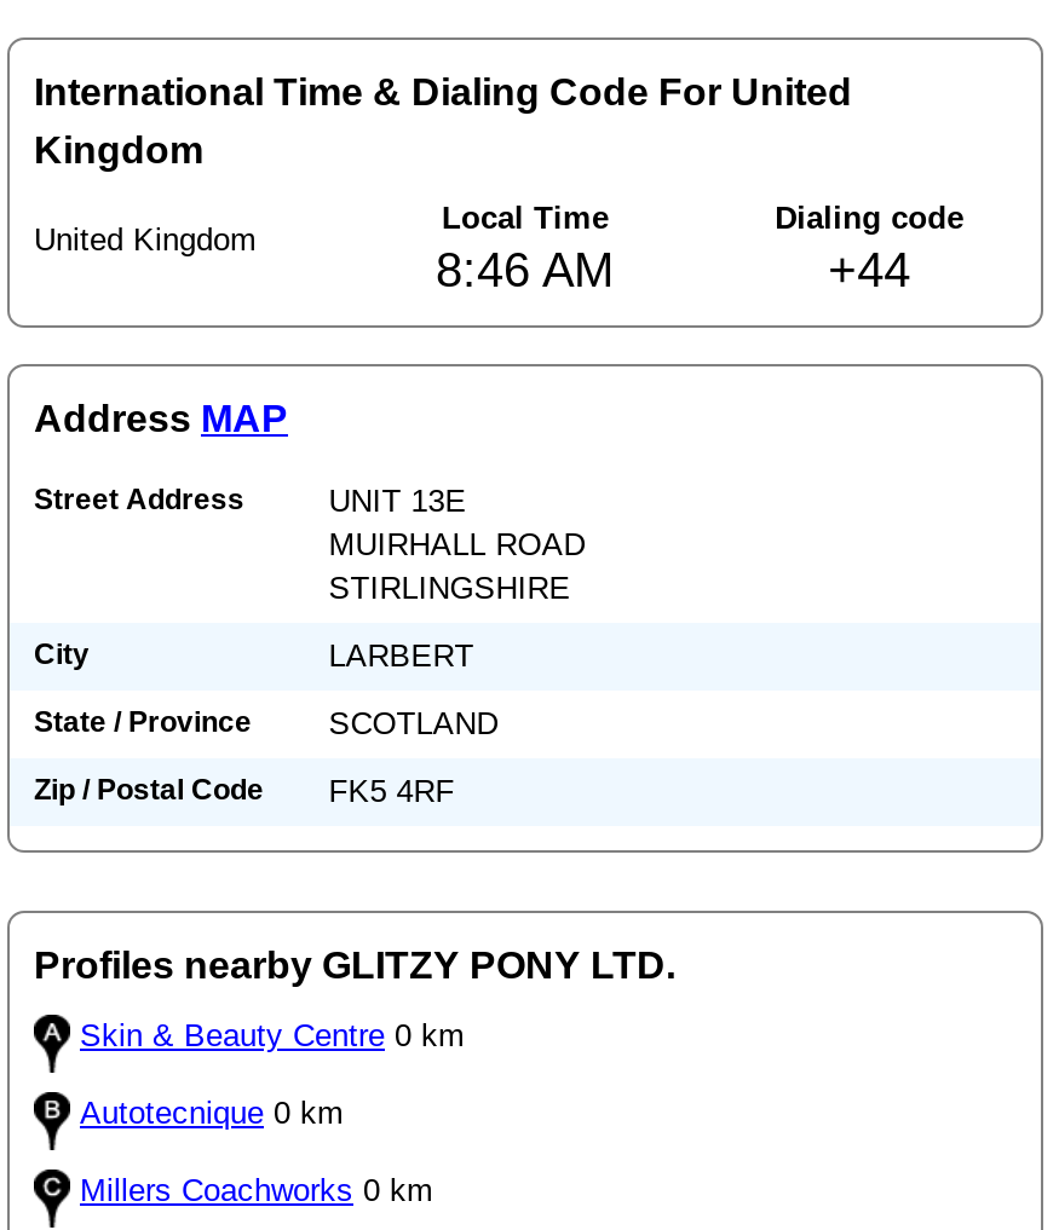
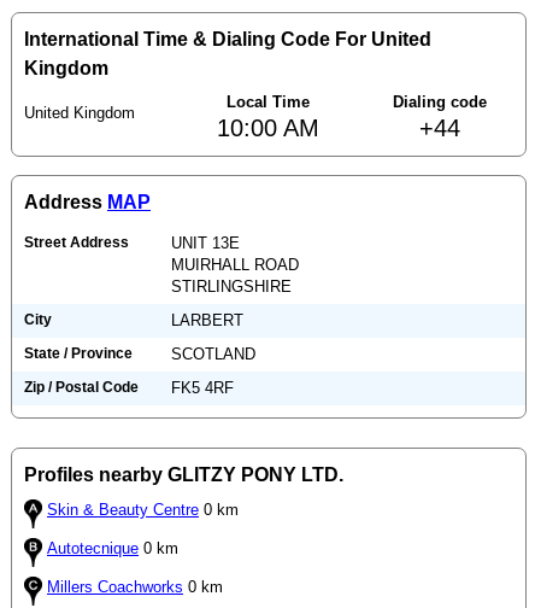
- 8:46 AM
+ 10:00 AM
